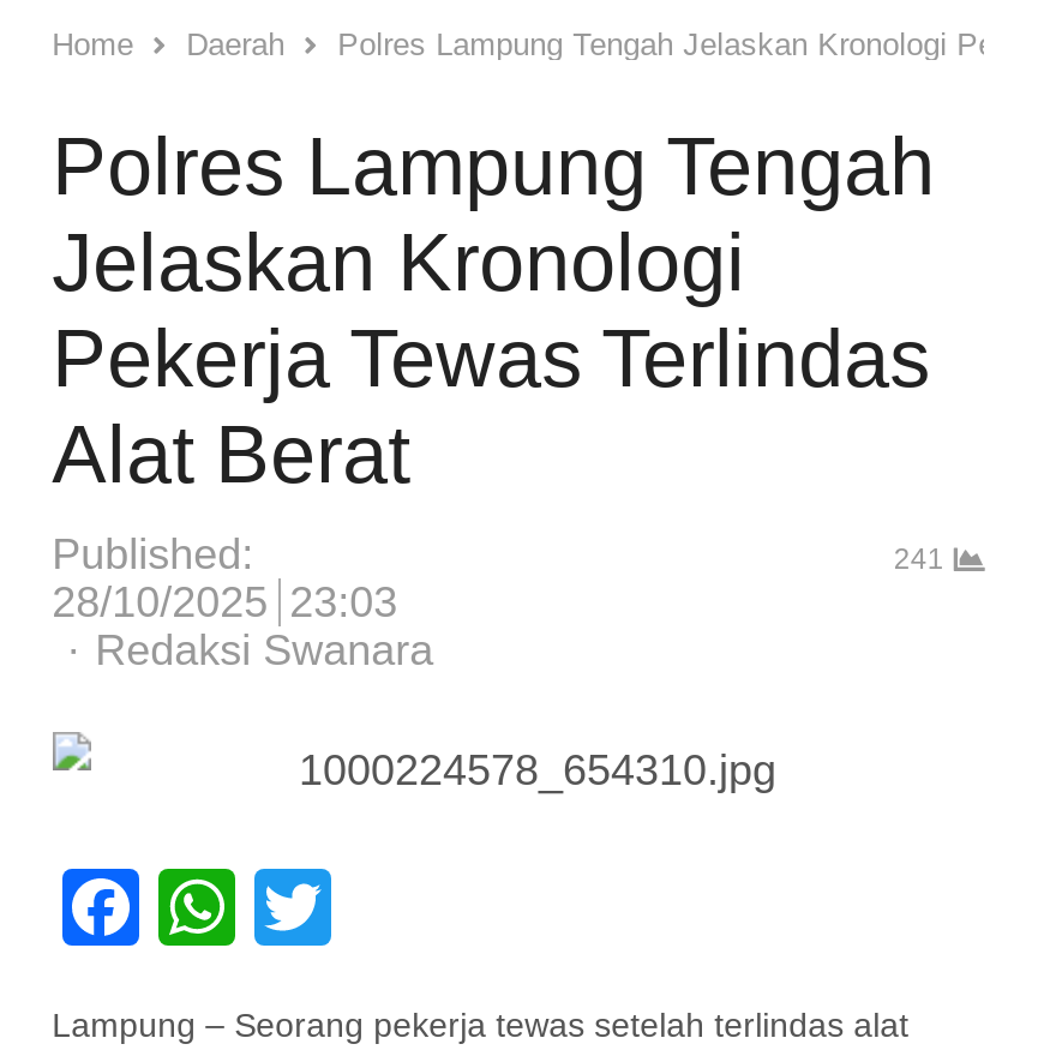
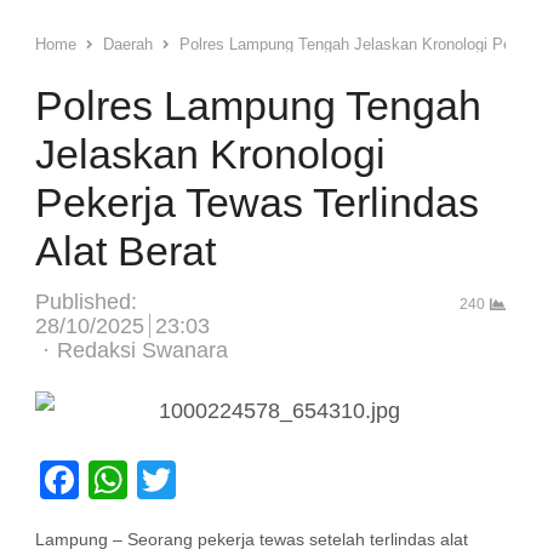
- 241
+ 240
